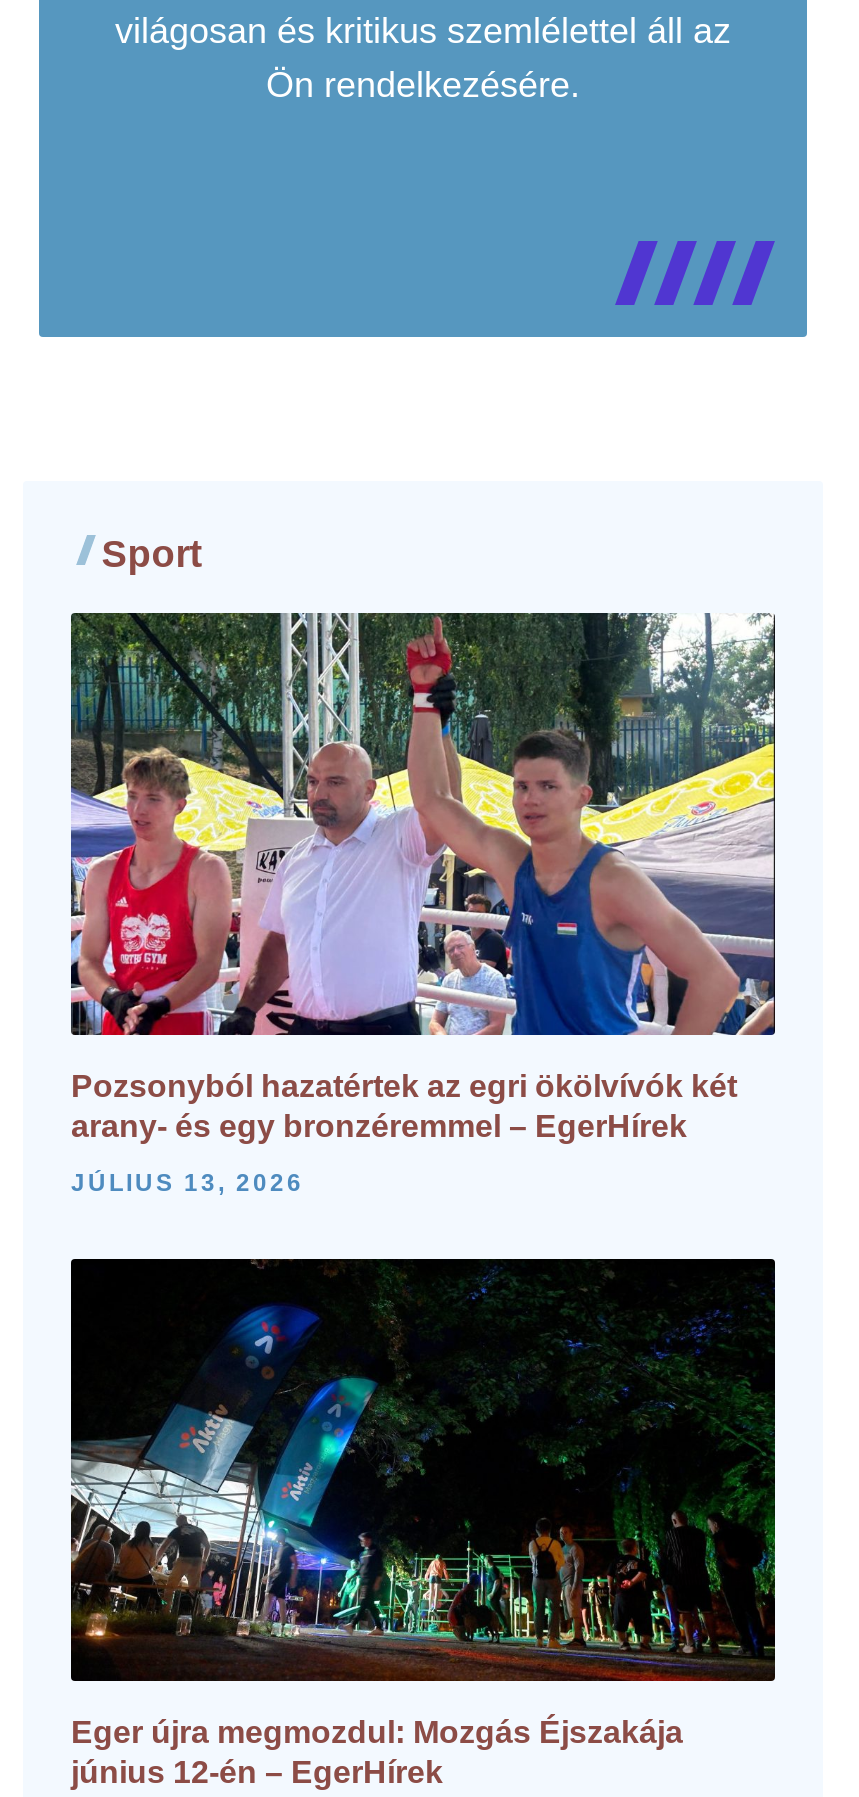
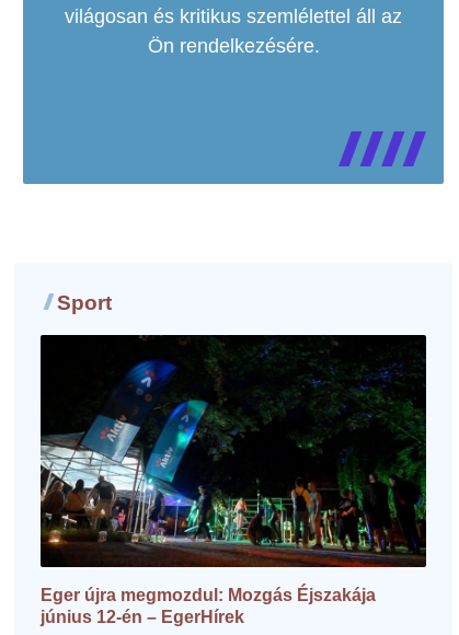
- [image]
- Pozsonyból hazatértek az egri ökölvívók két
- arany- és egy bronzéremmel – EgerHírek
- JÚLIUS 13, 2026
